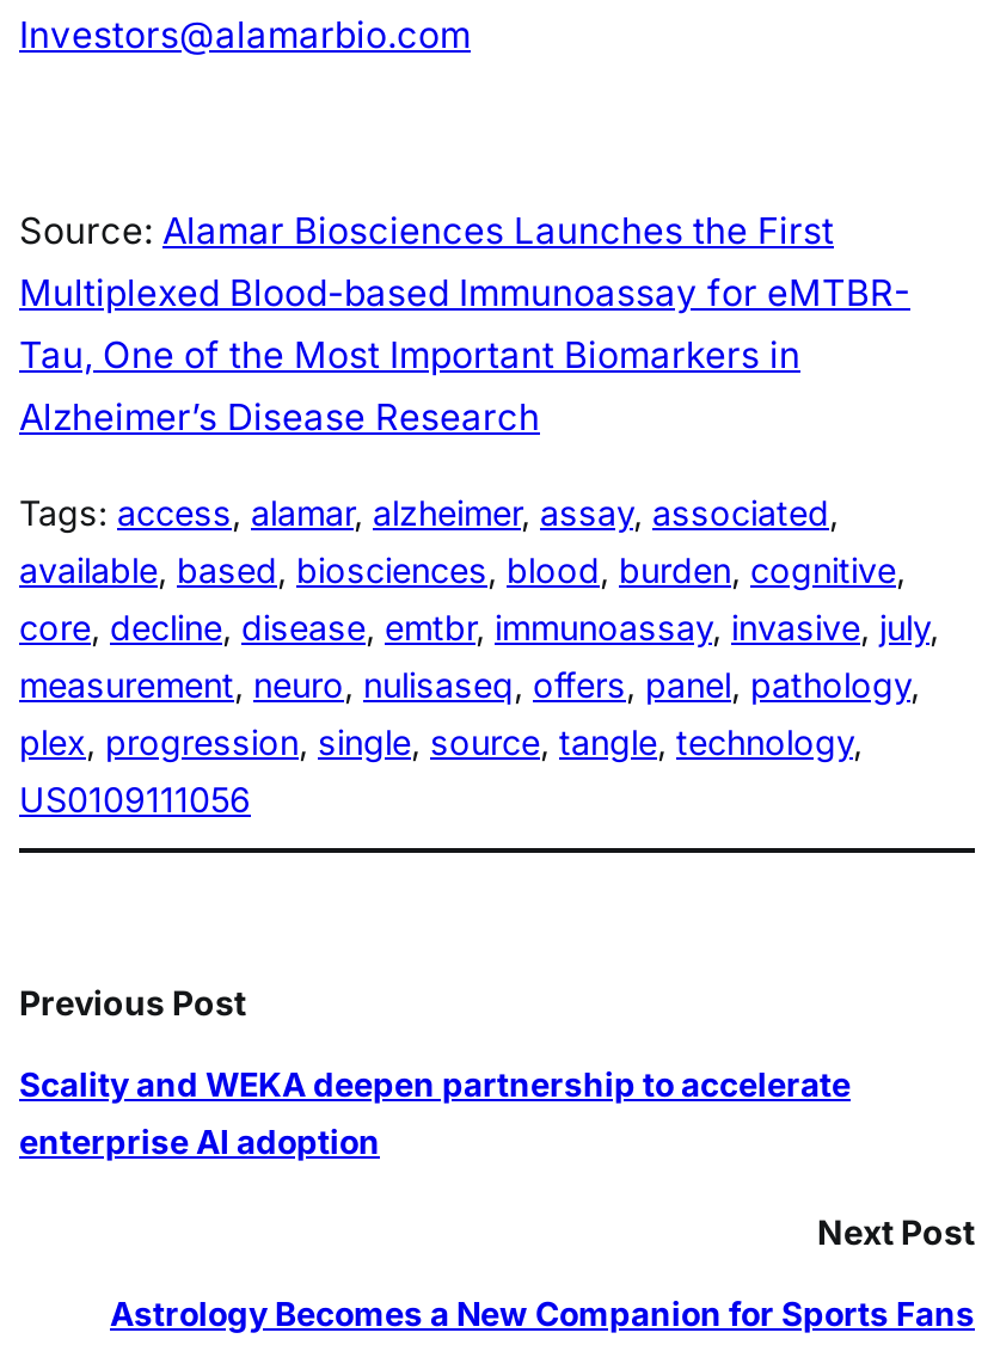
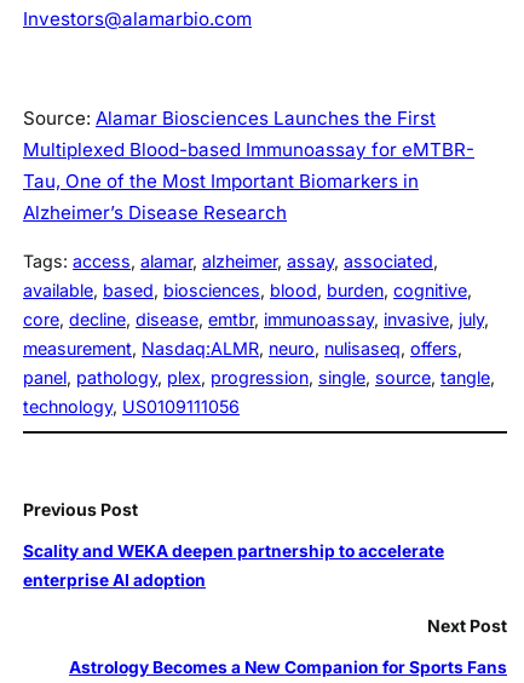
- measurement, neuro, nulisaseq, offers, panel, pathology ,
- plex, progression, single, source, tangle, technology ,
- US0109111056
+ measurement, Nasdaq:ALMR, neuro, nulisaseq, offers ,
+ panel, pathology, plex, progression, single, source, tangle ,
+ technology, US0109111056
